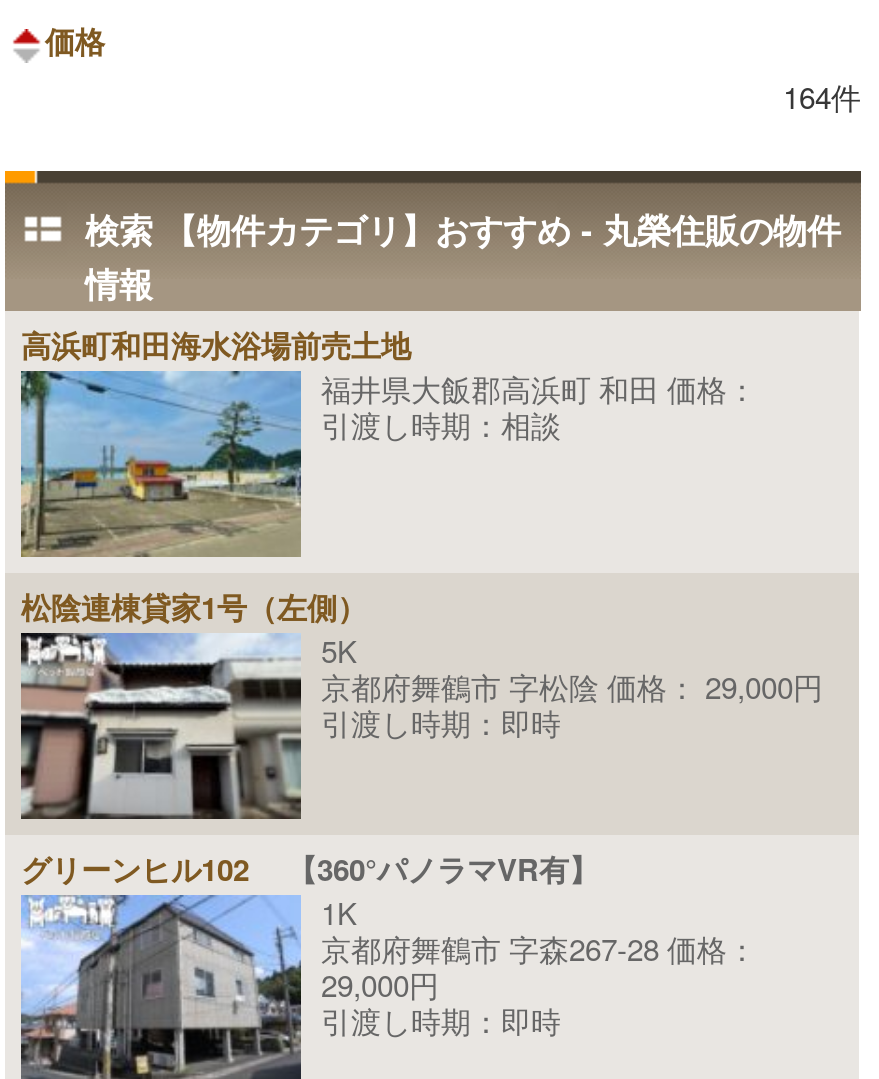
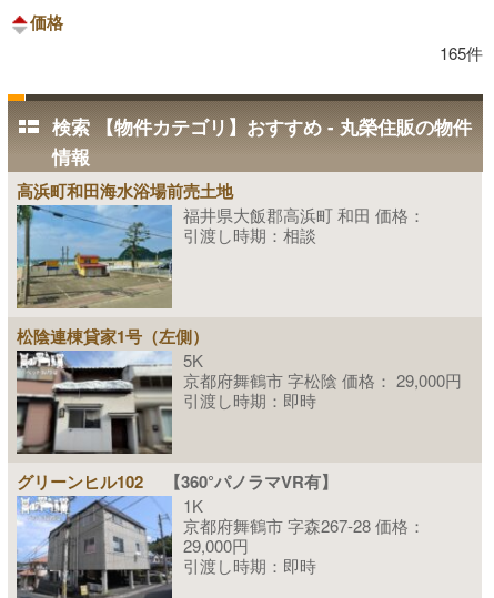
- 164件
+ 165件
